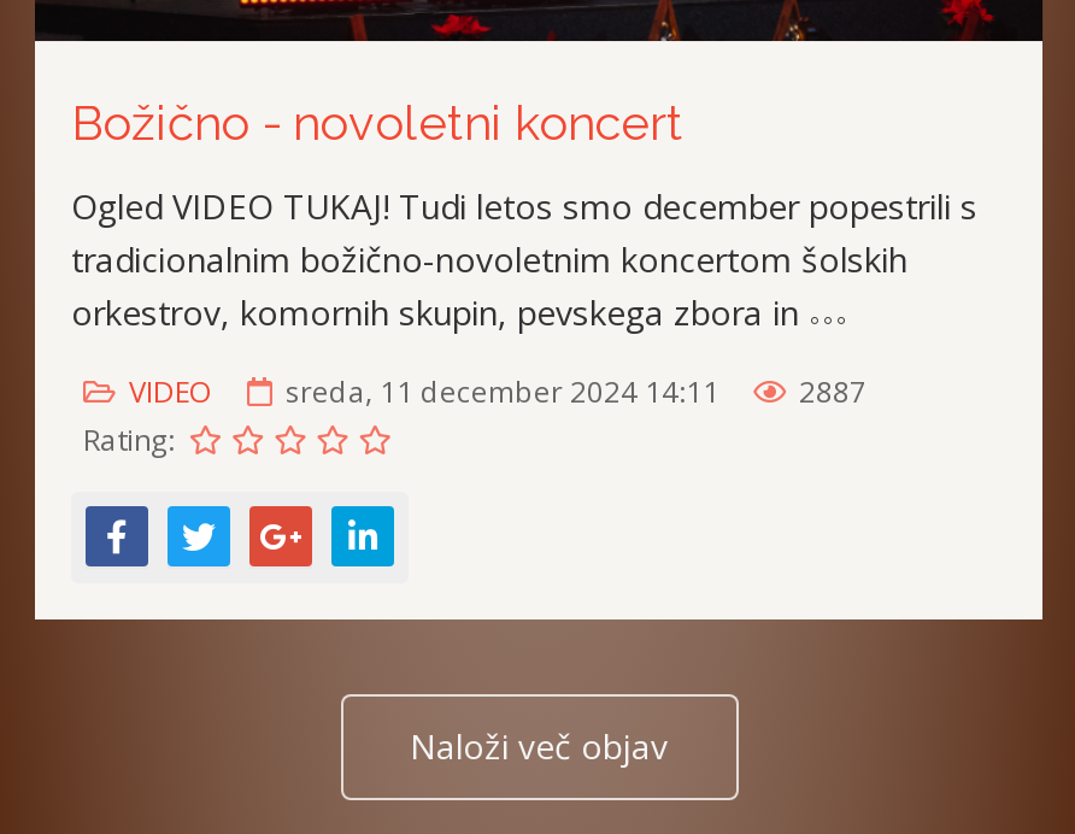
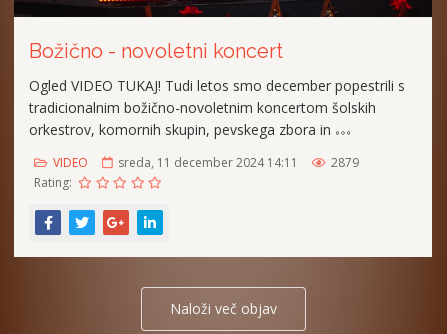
- VIDEO sreda, 11 december 2024 14:11 2887
+ VIDEO sreda, 11 december 2024 14:11 2879
